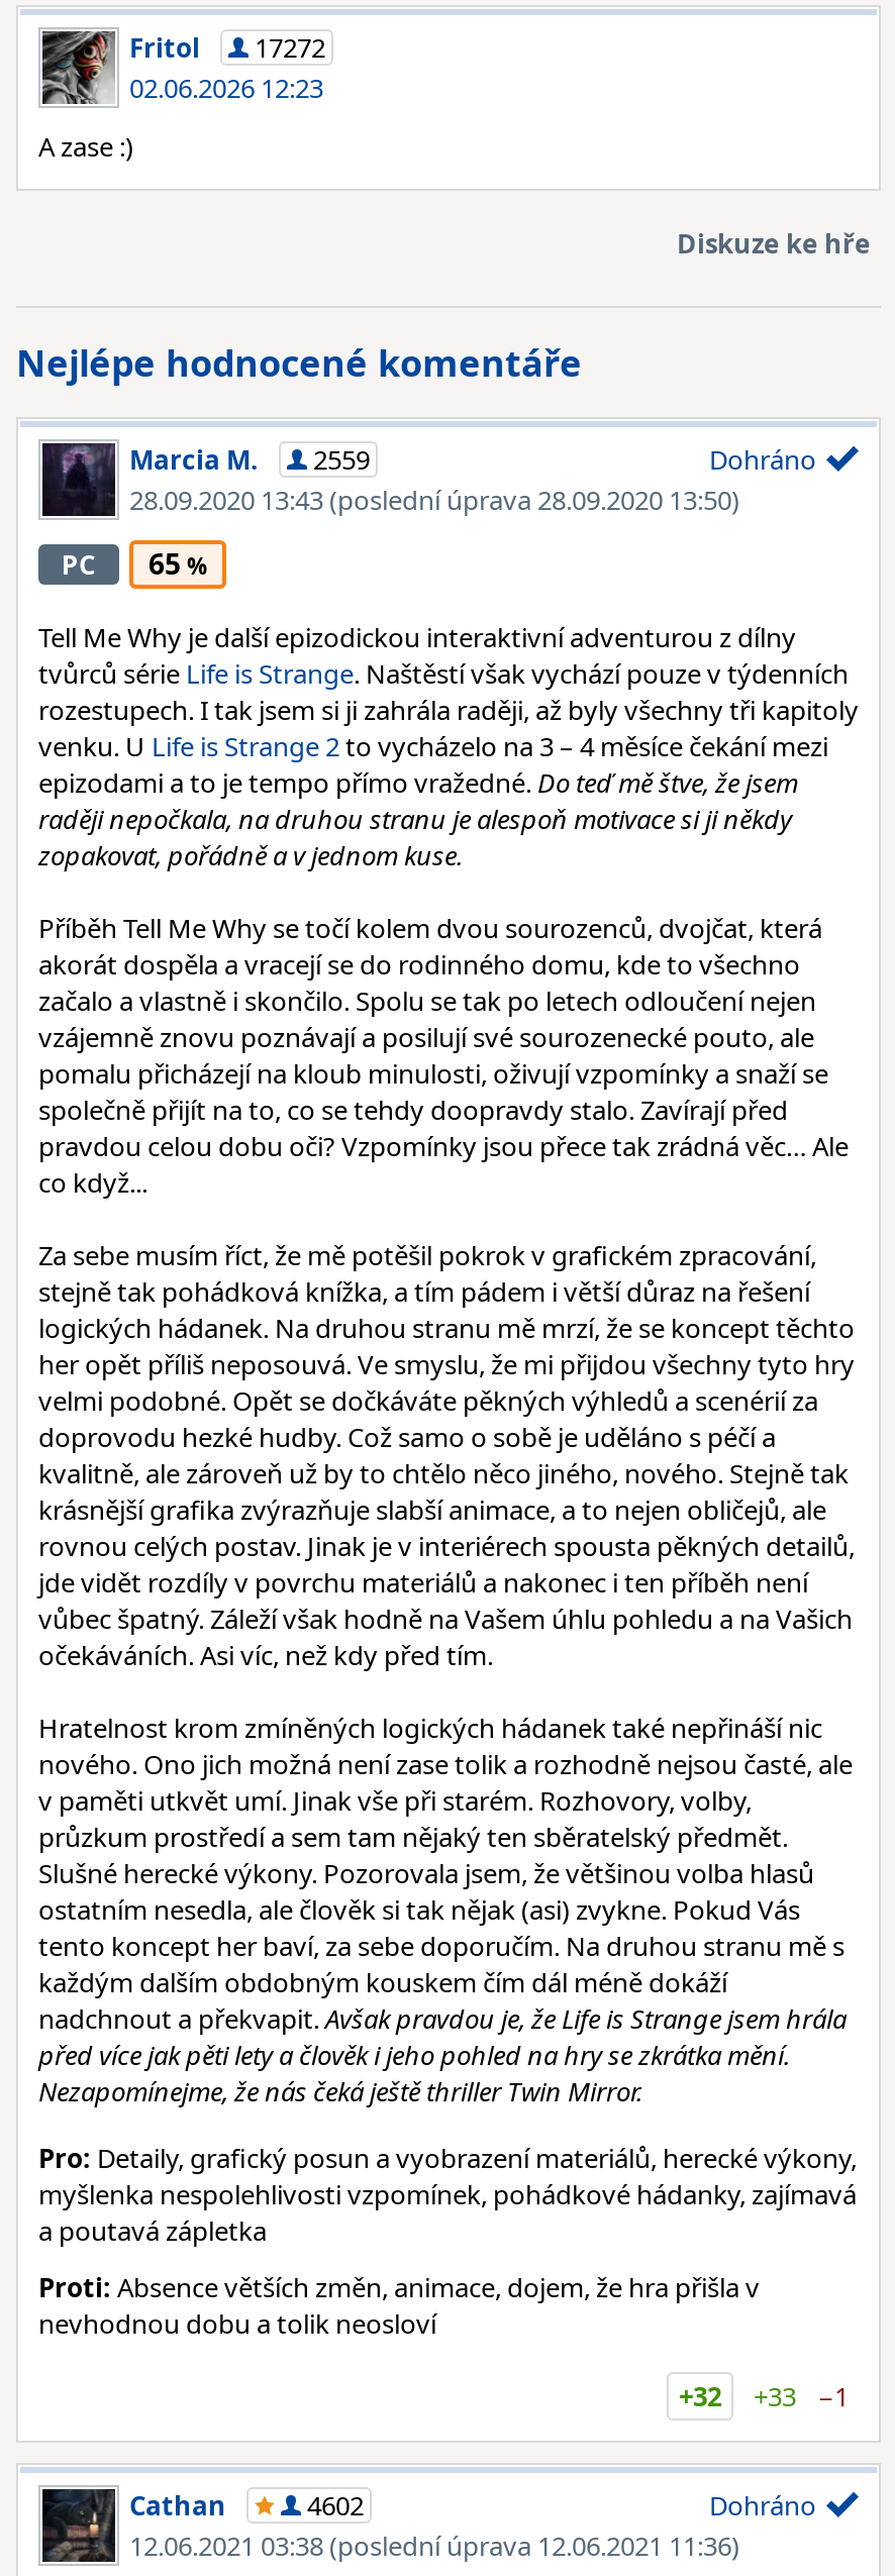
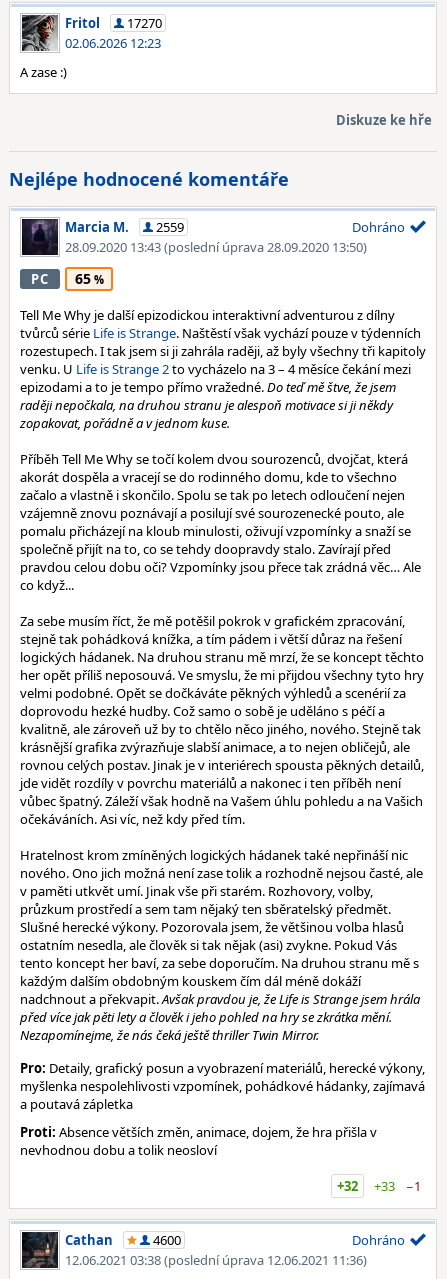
- Fritol 17272
+ Fritol 17270

- 4602
+ 4600
